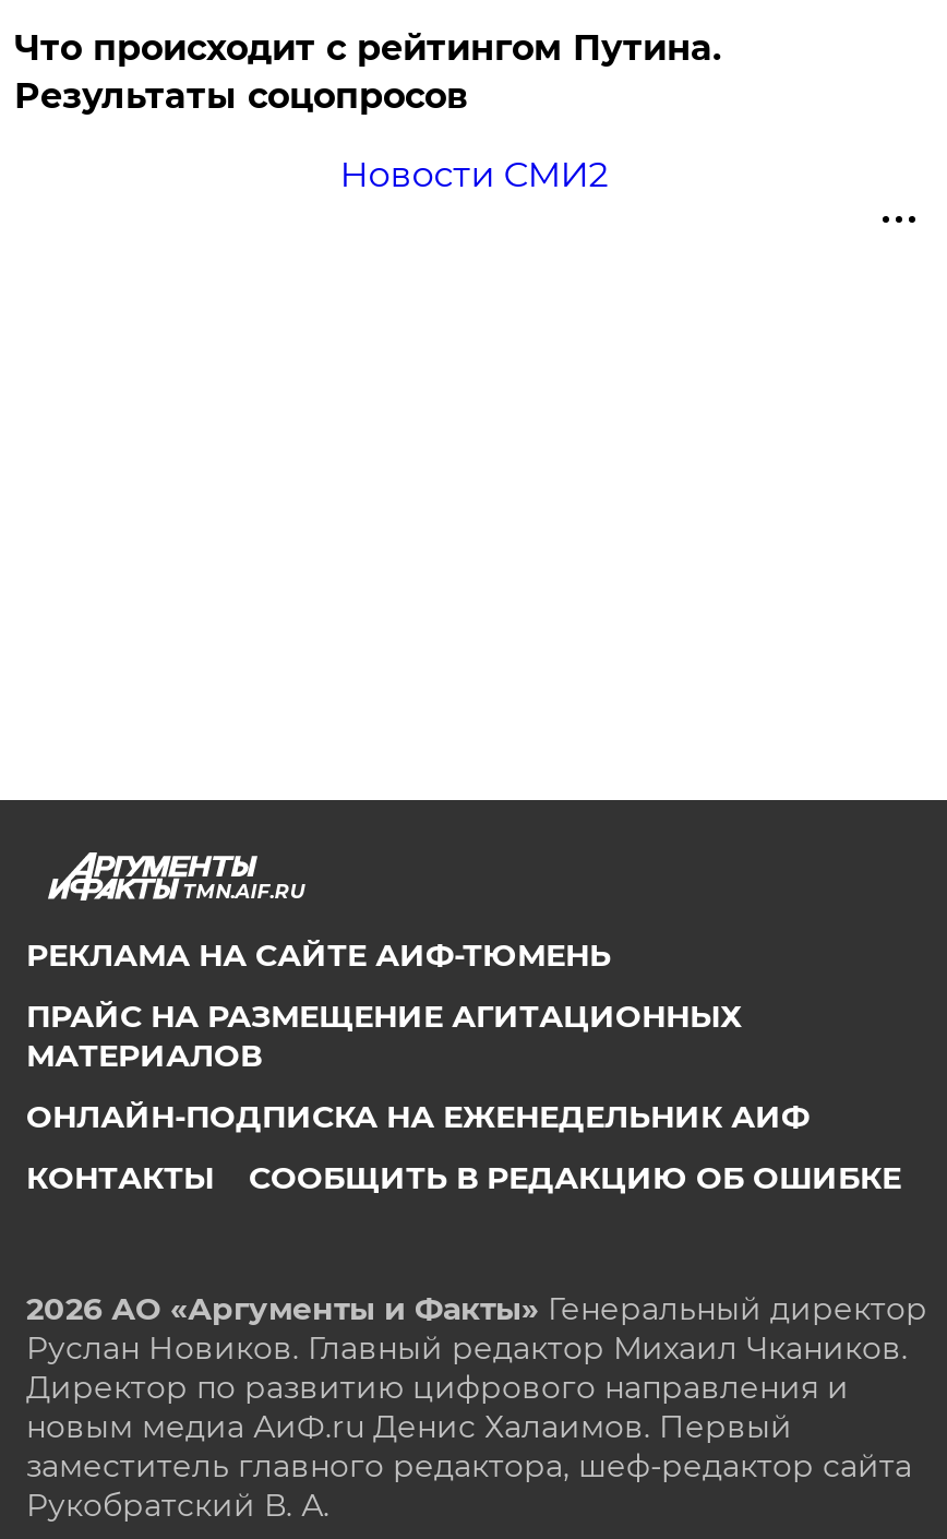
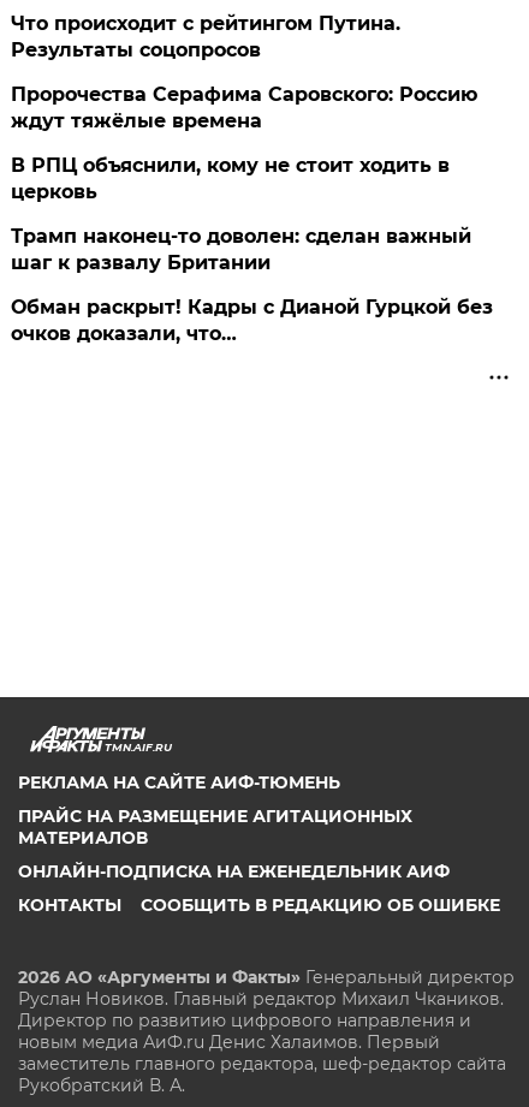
- Новости СМИ2
+ Пророчества Серафима Саровского: Россию
+ ждут тяжёлые времена
+ В РПЦ объяснили, кому не стоит ходить в
+ церковь
+ Трамп наконец-то доволен: сделан важный
+ шаг к развалу Британии
+ Обман раскрыт! Кадры с Дианой Гурцкой без
+ очков доказали, что…
